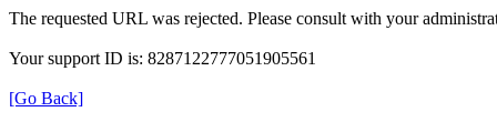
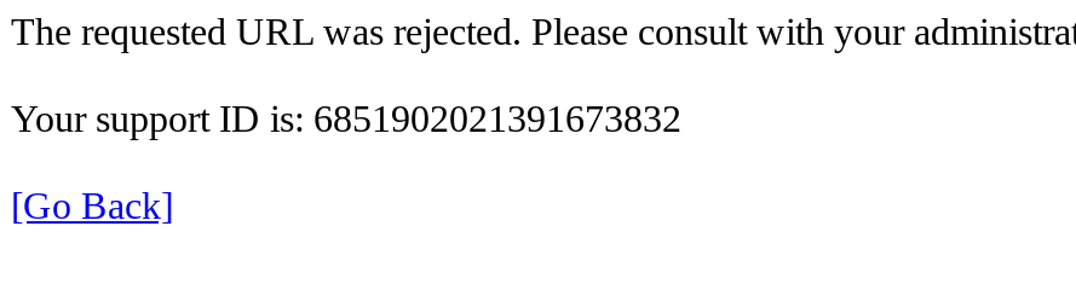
- Your support ID is: 8287122777051905561
+ Your support ID is: 6851902021391673832
